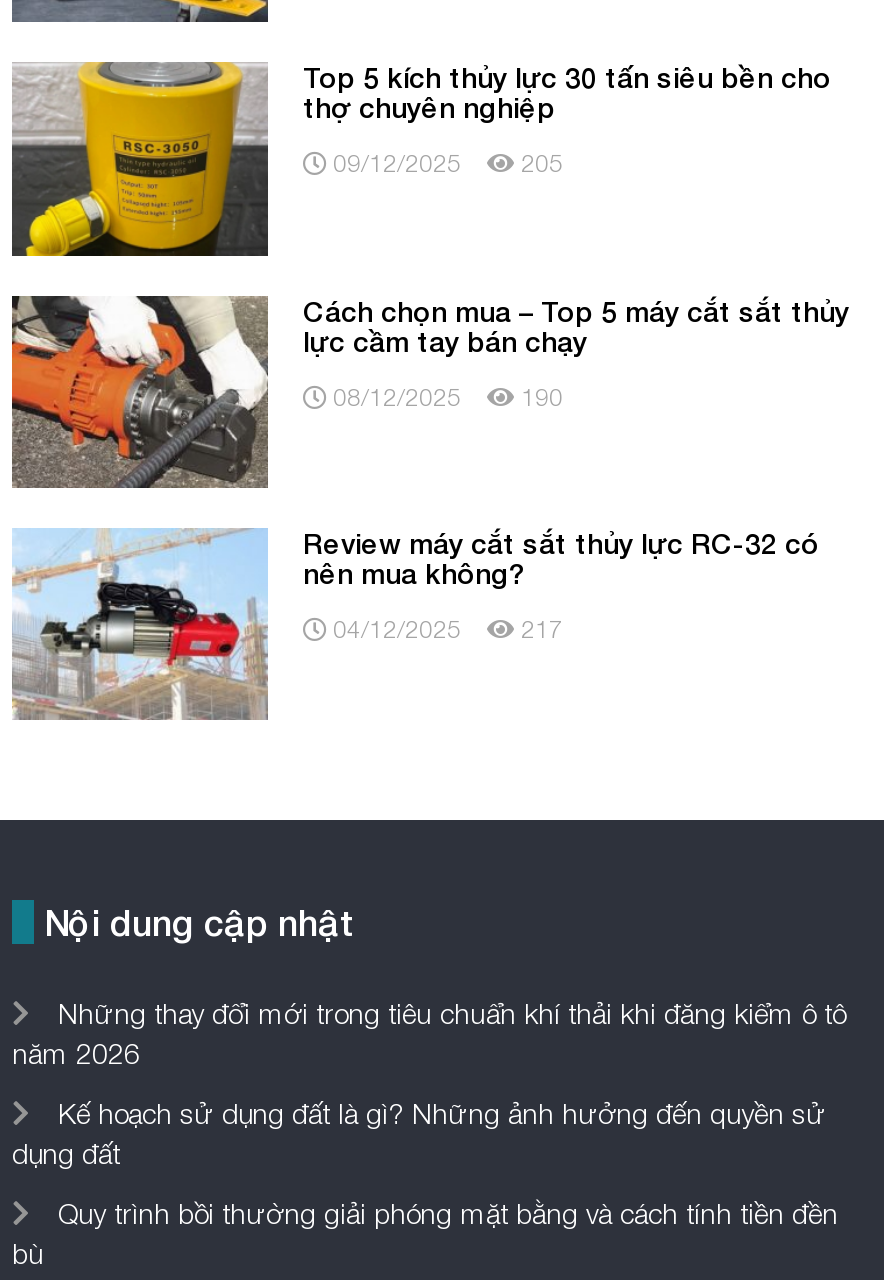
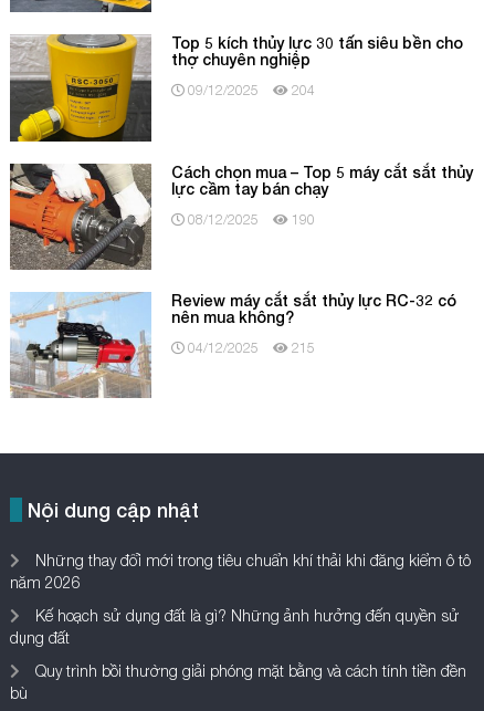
- 09/12/2025 205
+ 09/12/2025 204

- 04/12/2025 217
+ 04/12/2025 215
